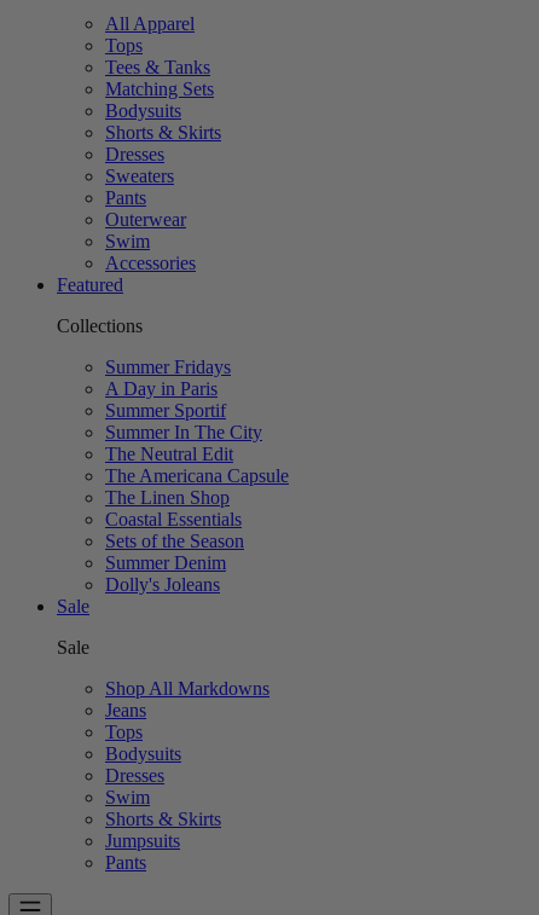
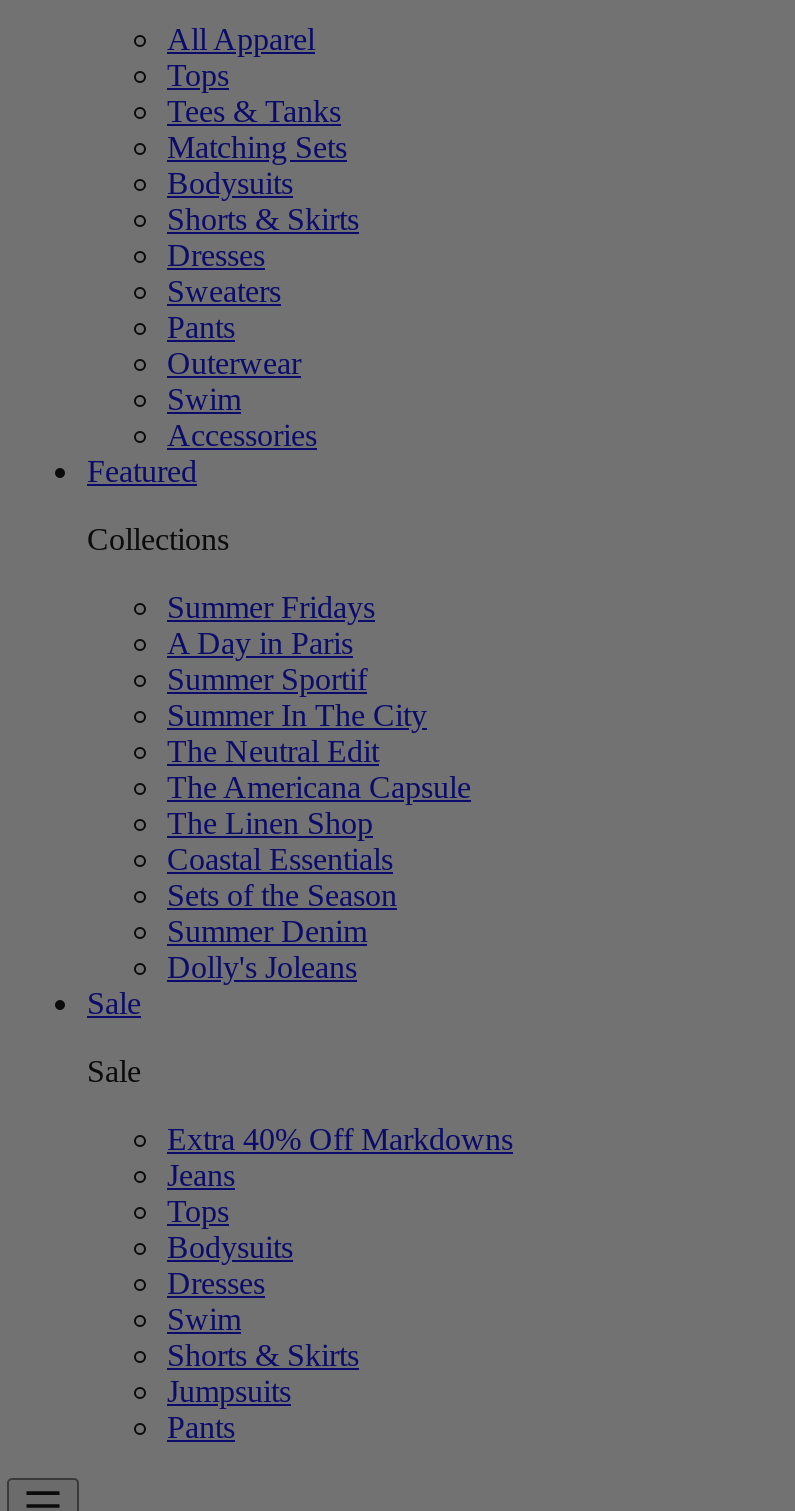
- Shop All Markdowns
+ Extra 40% Off Markdowns
